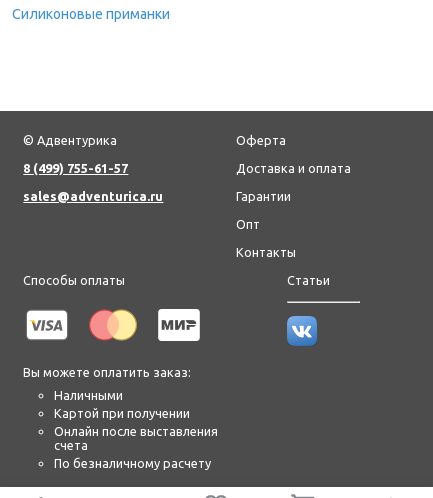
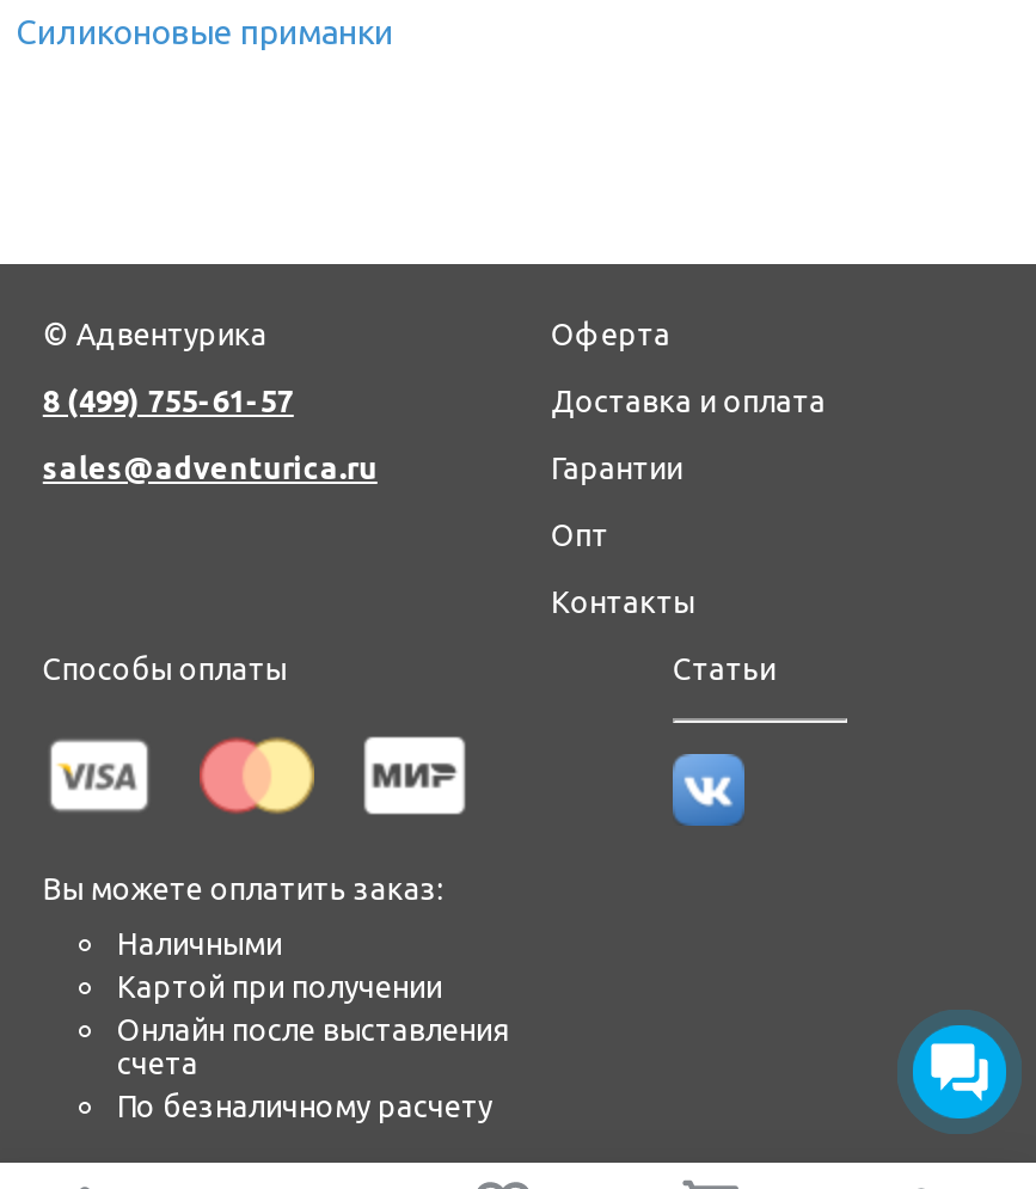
+ [image]
